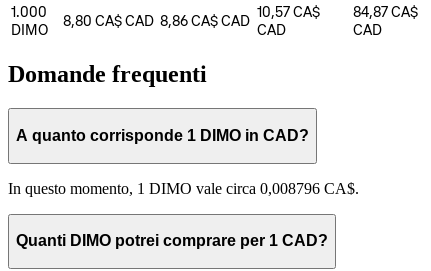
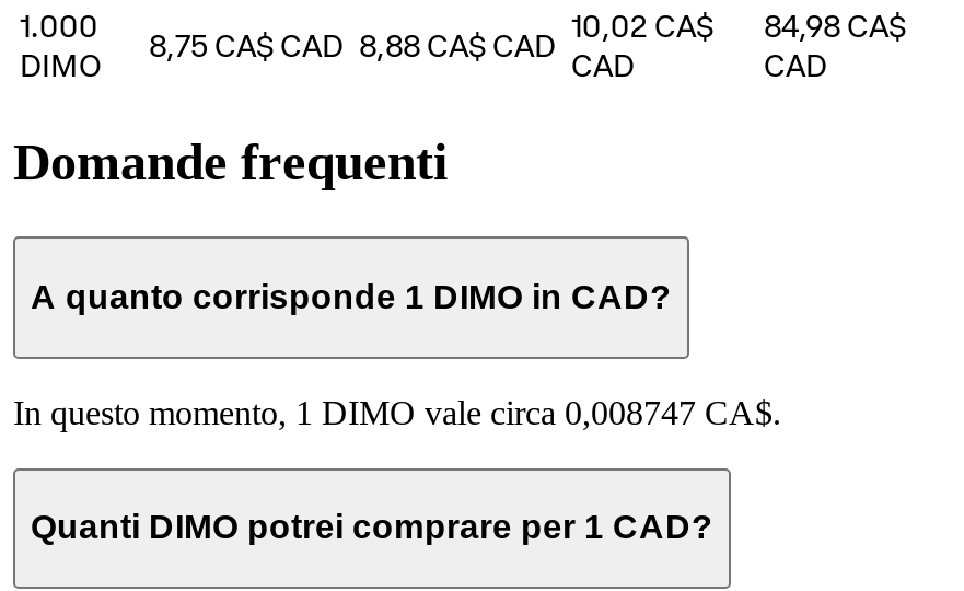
- 8,80 CA$ CAD 8,86 CA$ CAD 10,57 CA$
+ 8,75 CA$ CAD 8,88 CA$ CAD 10,02 CA$

- 84,87 CA$
+ 84,98 CA$

- In questo momento, 1 DIMO vale circa 0,008796 CA$.
+ In questo momento, 1 DIMO vale circa 0,008747 CA$.
